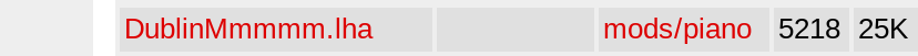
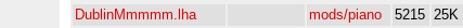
- mods/piano 5218 25K
+ mods/piano 5215 25K
